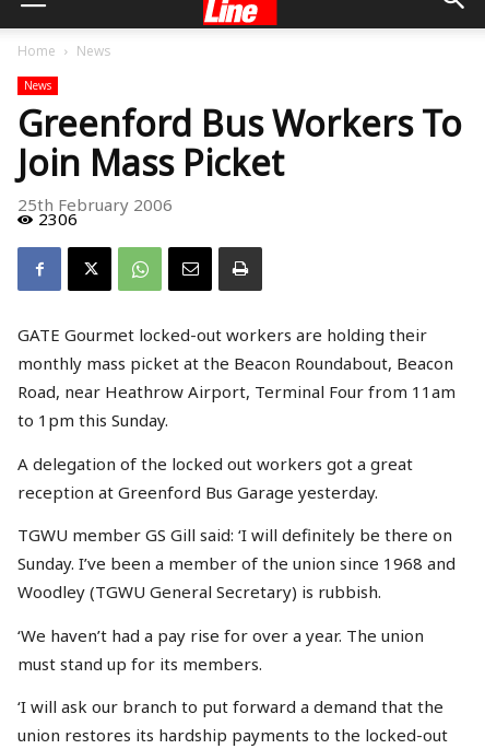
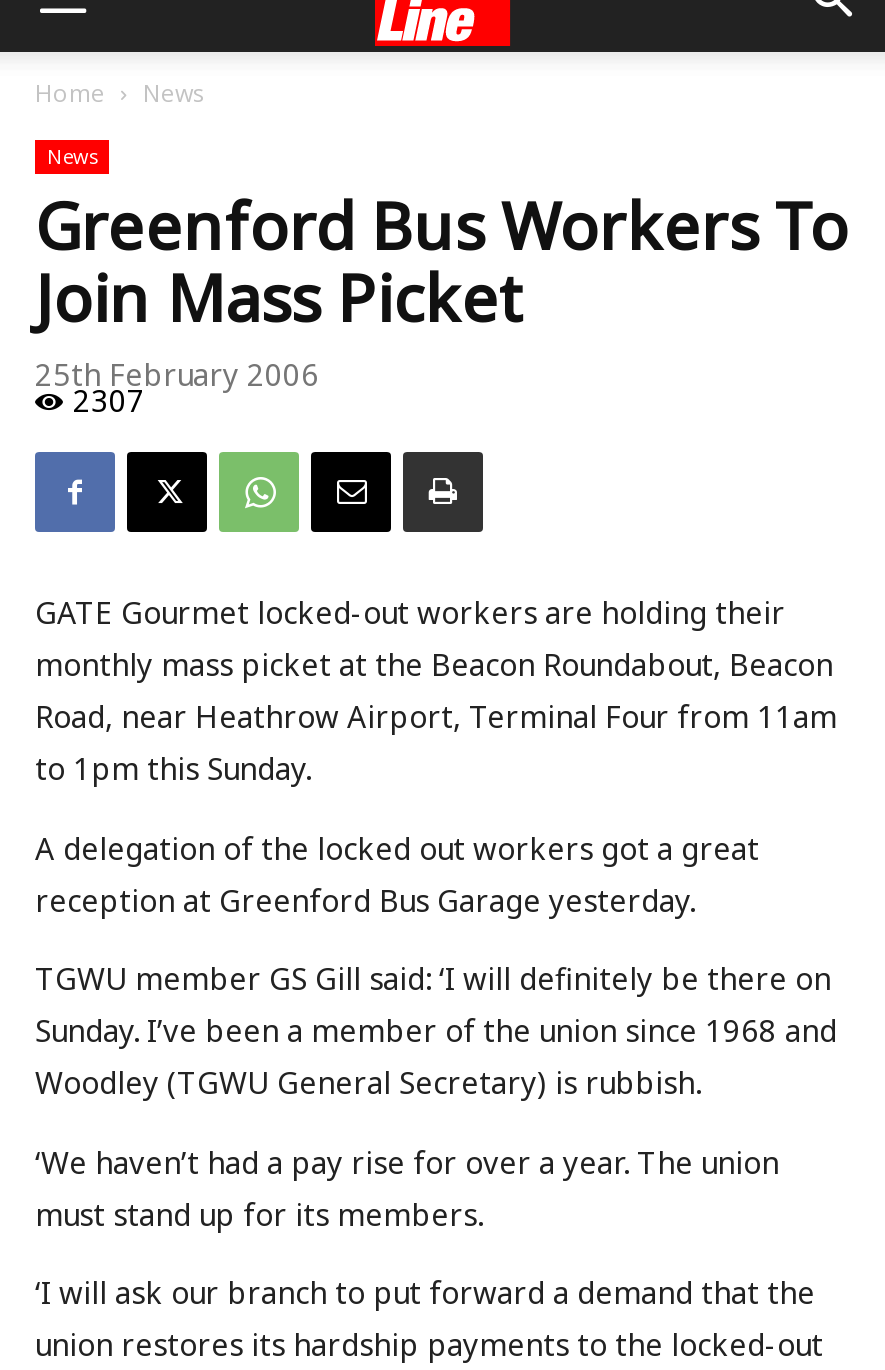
- 2306
+ 2307
